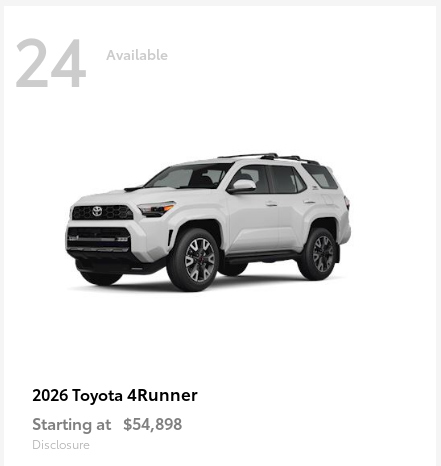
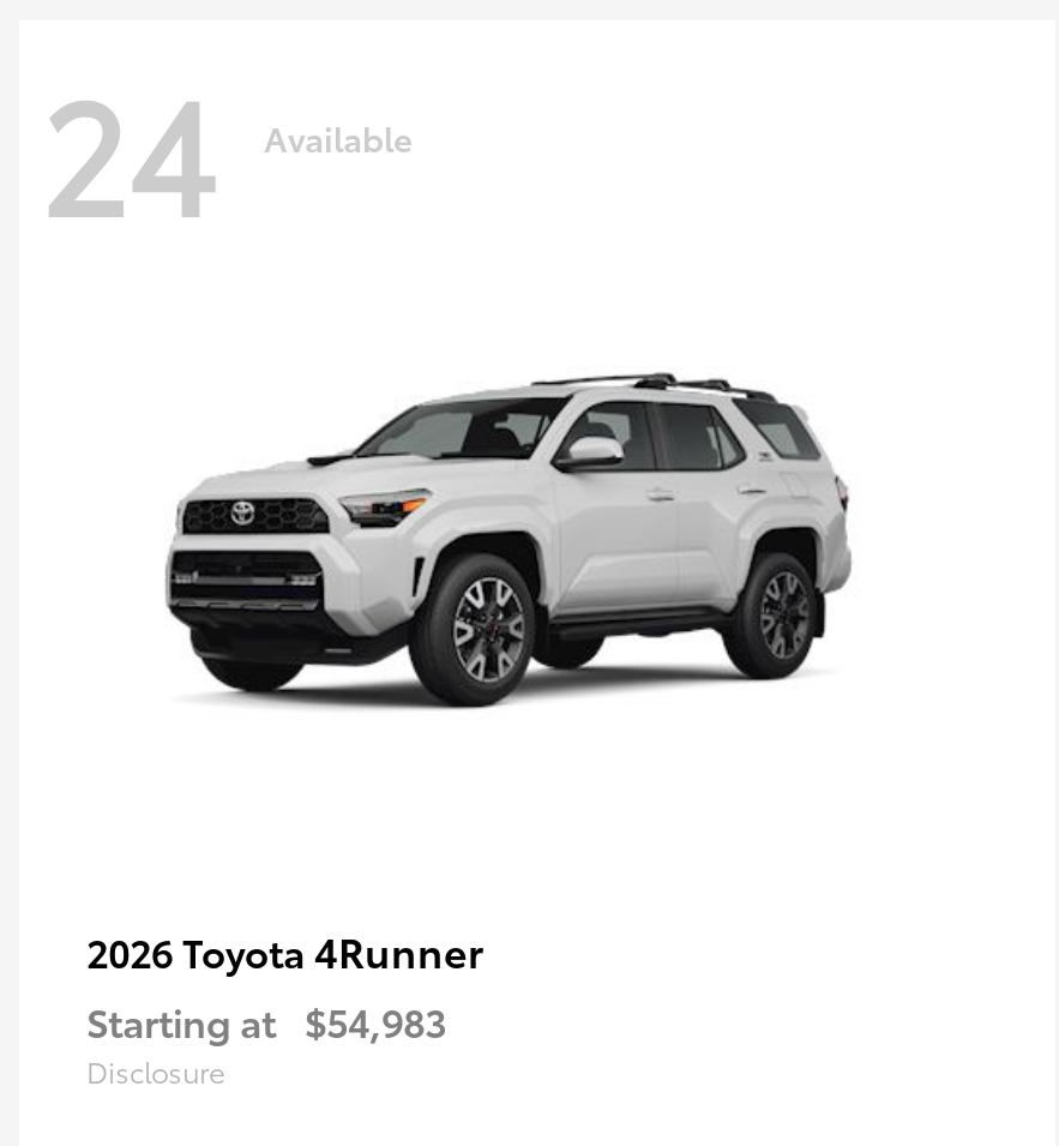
- Starting at $54,898
+ Starting at $54,983
